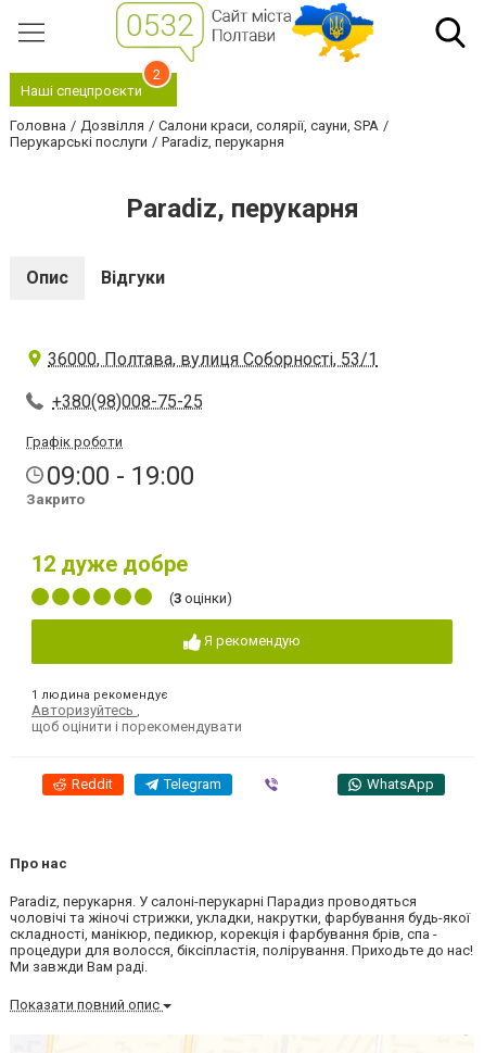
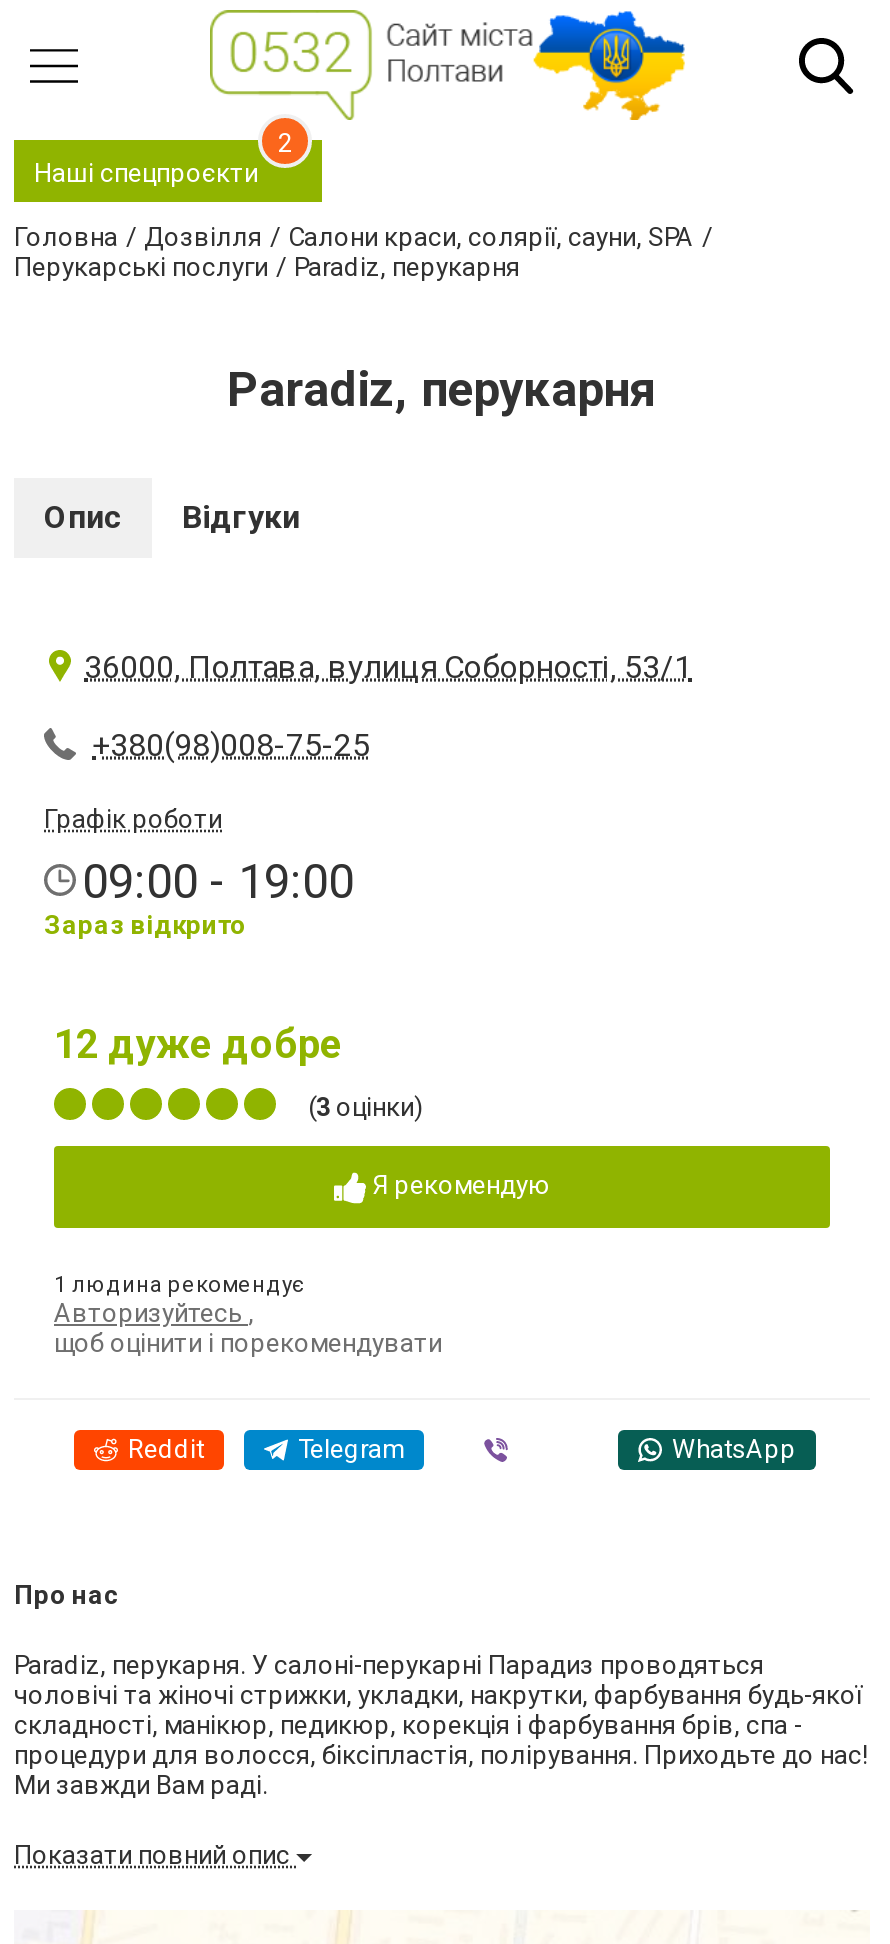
- Закрито
+ Зараз відкрито
